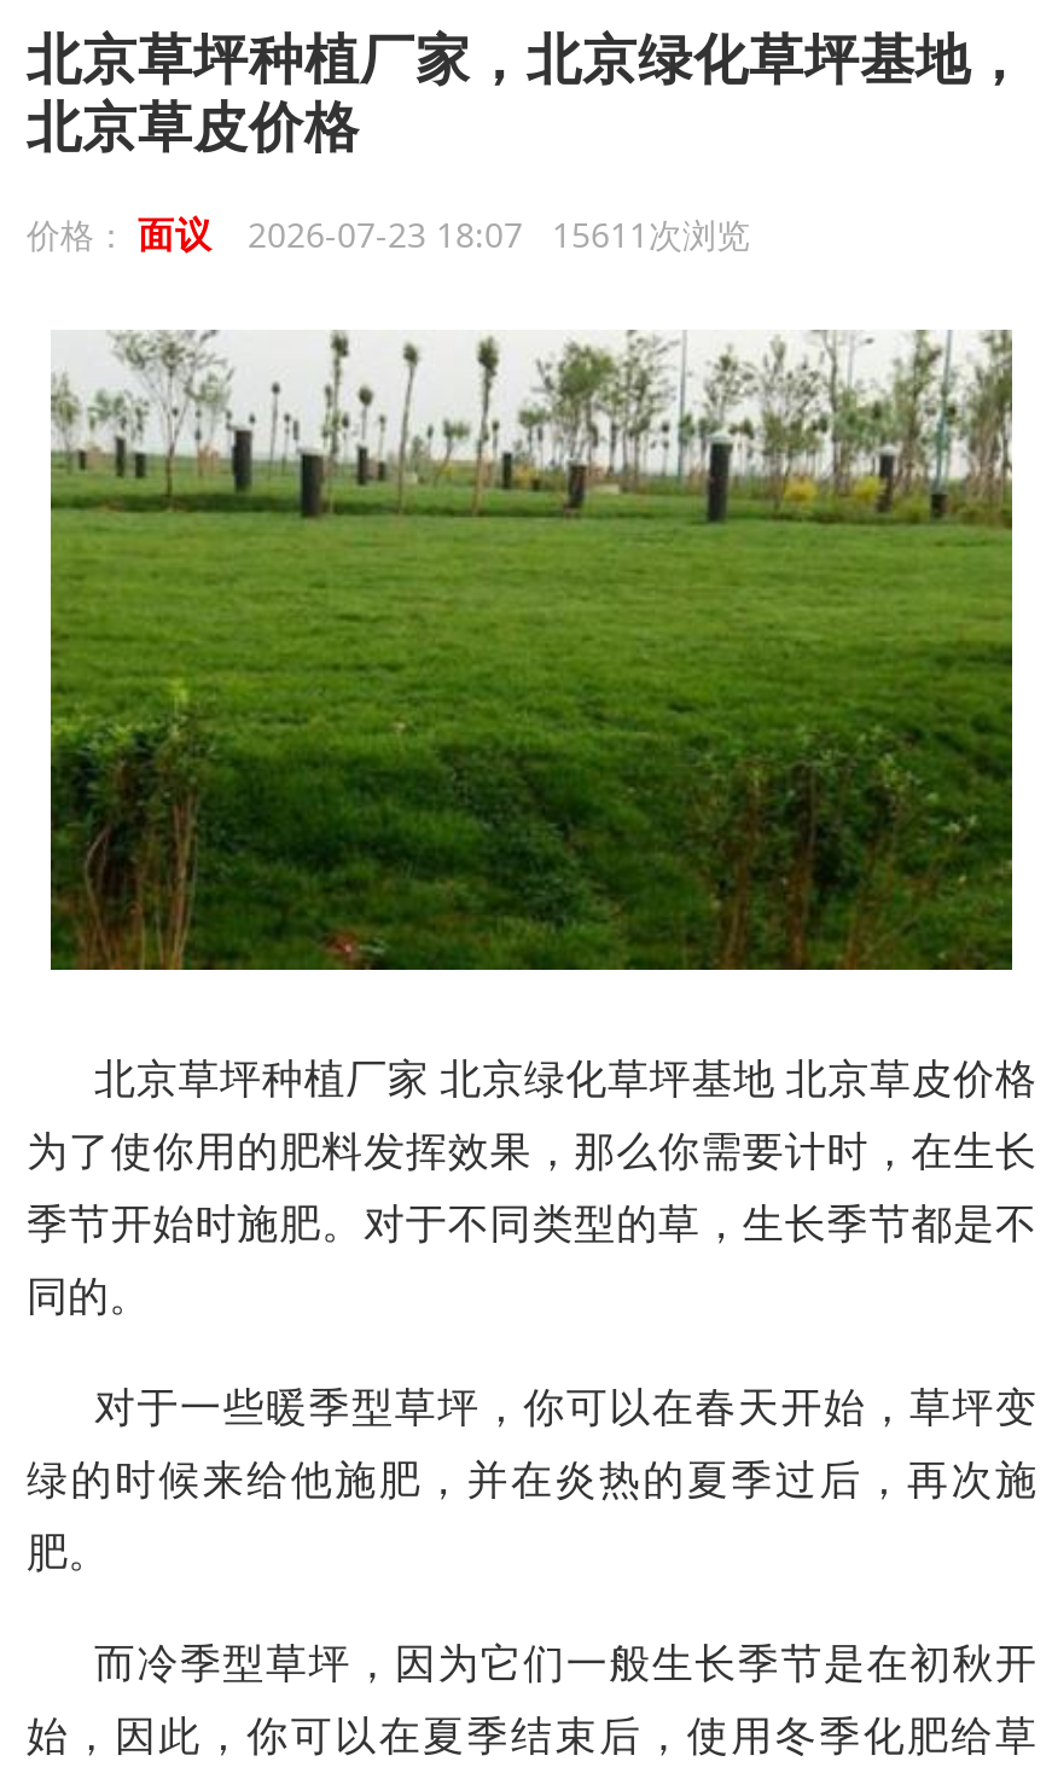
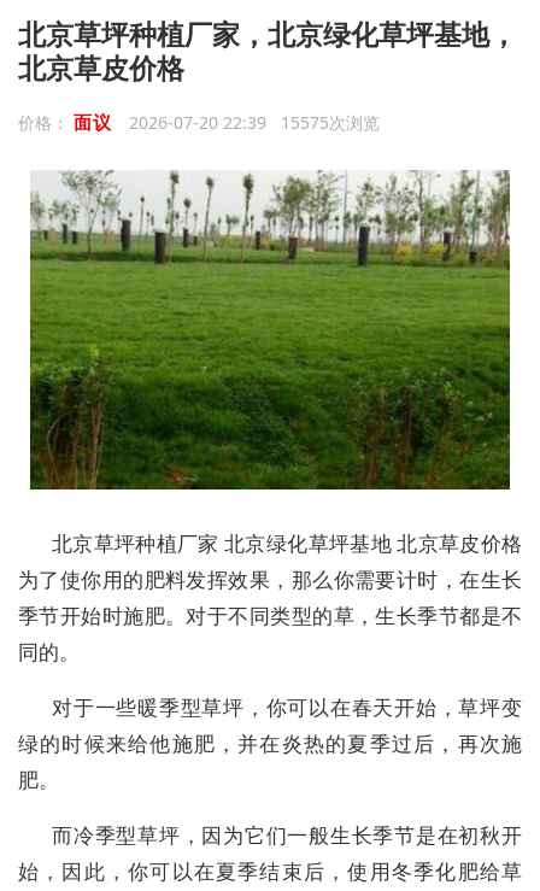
- 价格：面议 2026-07-23 18:07 15611次浏览
+ 价格：面议 2026-07-20 22:39 15575次浏览
